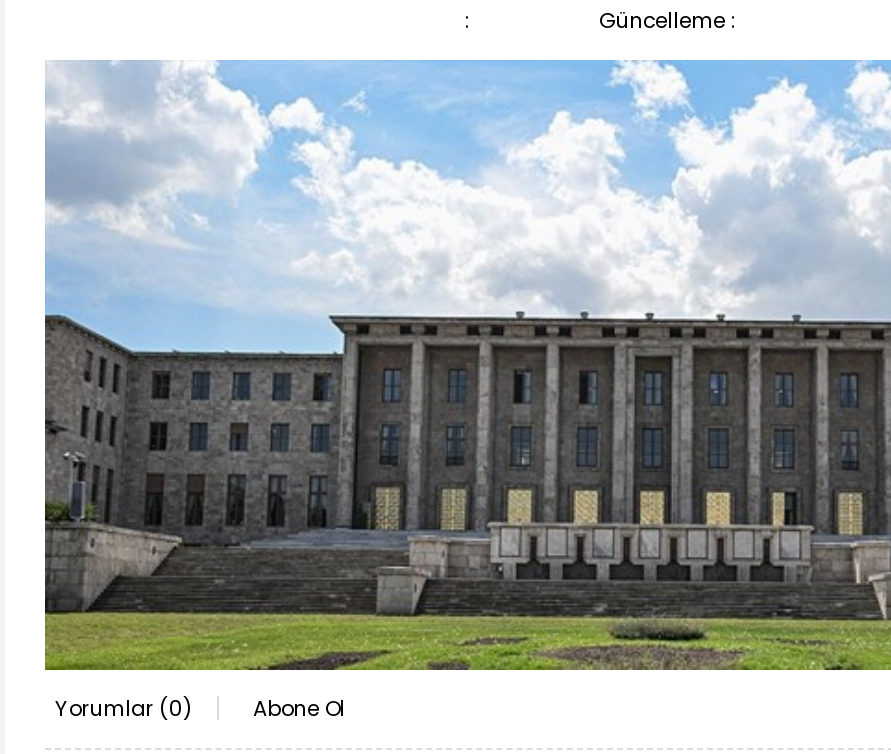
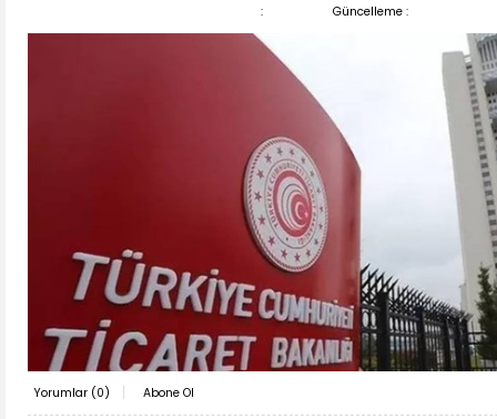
- [image]
+ [image]
